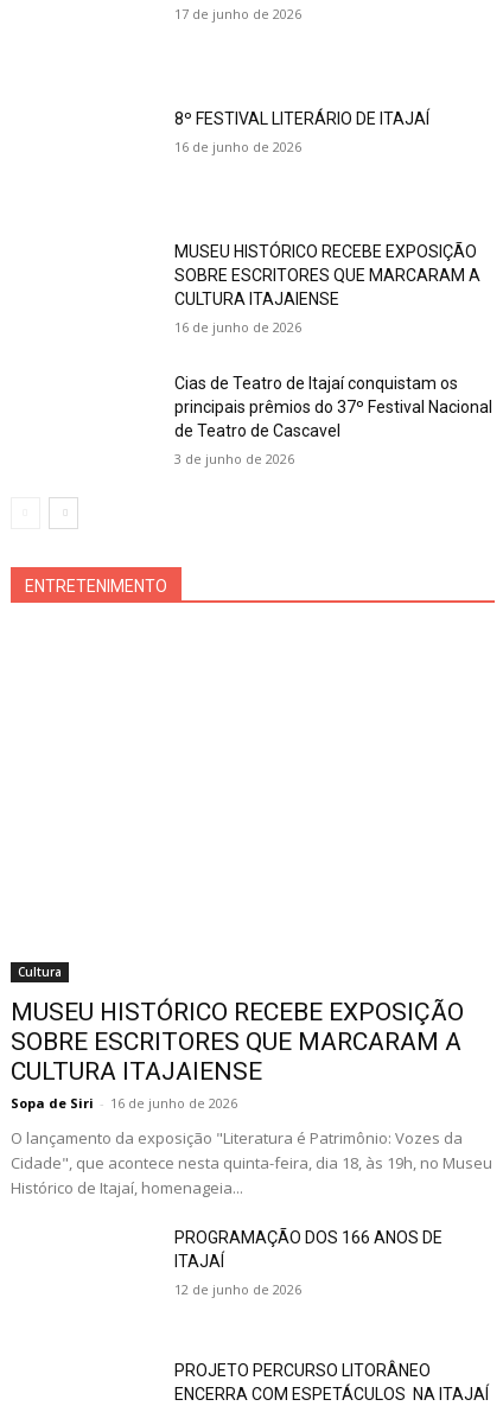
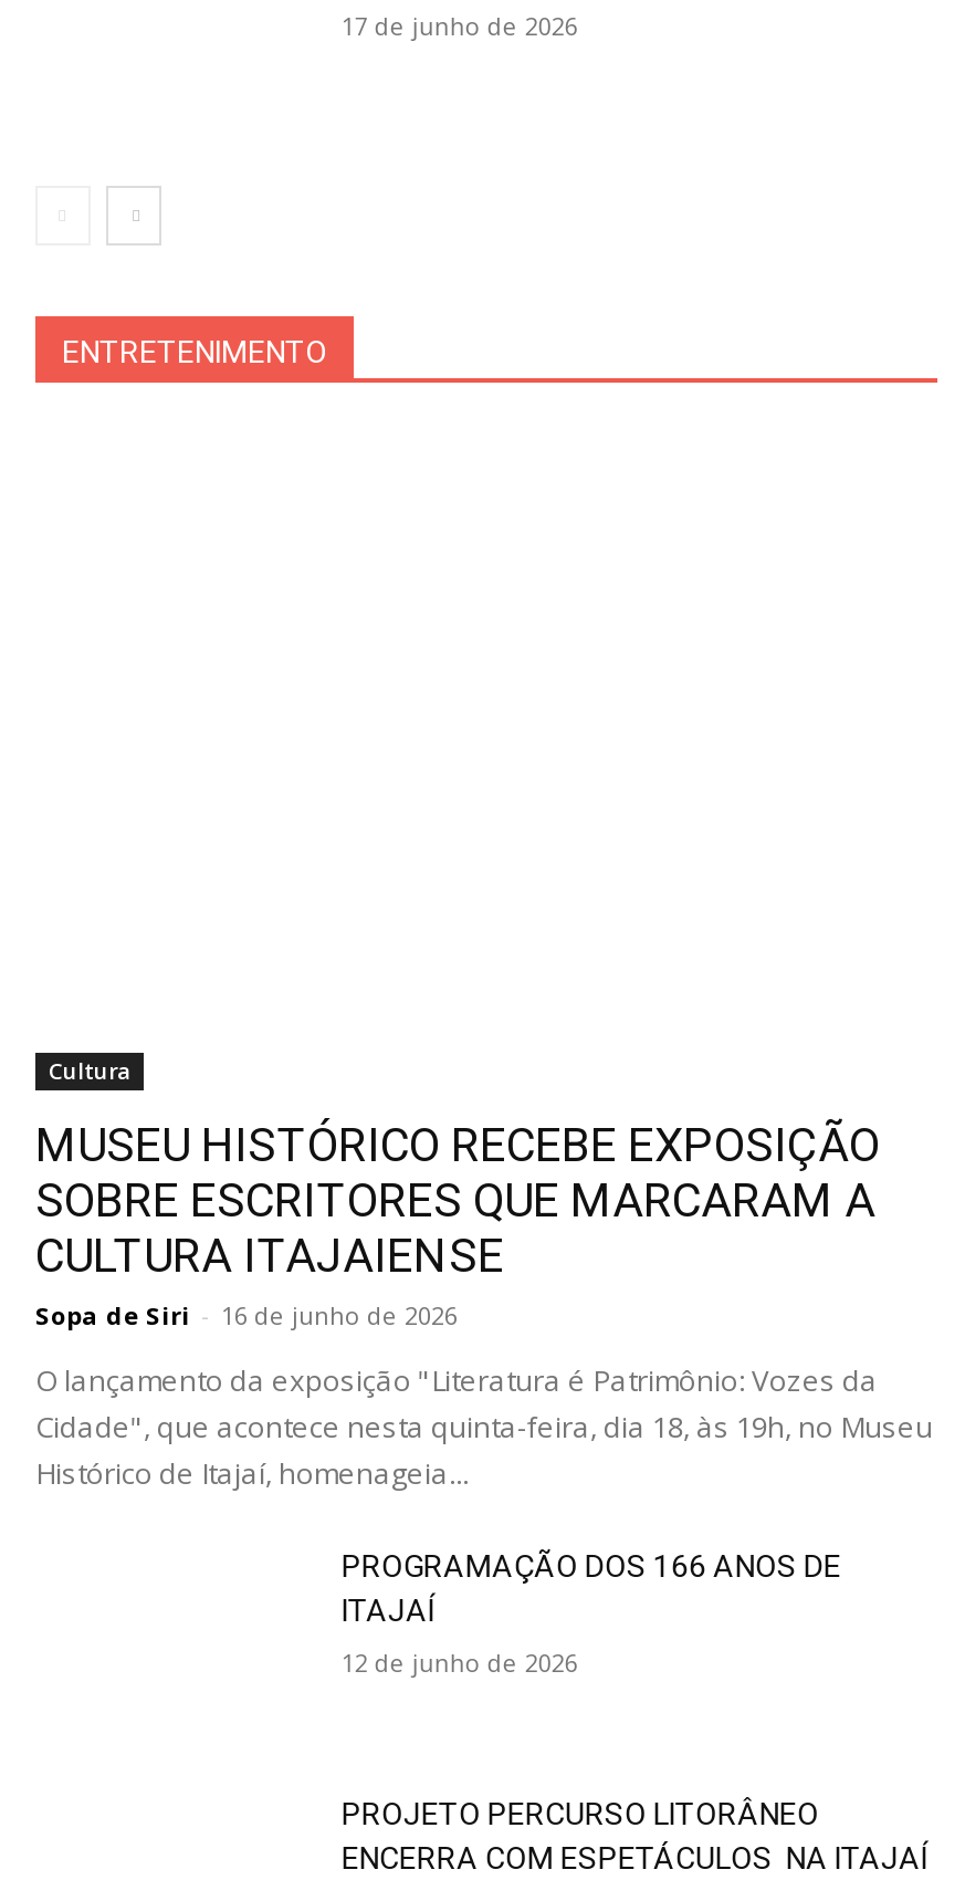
- 8º FESTIVAL LITERÁRIO DE ITAJAÍ
- 16 de junho de 2026

- MUSEU HISTÓRICO RECEBE EXPOSIÇÃO
- SOBRE ESCRITORES QUE MARCARAM A
- CULTURA ITAJAIENSE
- 16 de junho de 2026
- Cias de Teatro de Itajaí conquistam os
- principais prêmios do 37º Festival Nacional
- de Teatro de Cascavel
- 3 de junho de 2026
